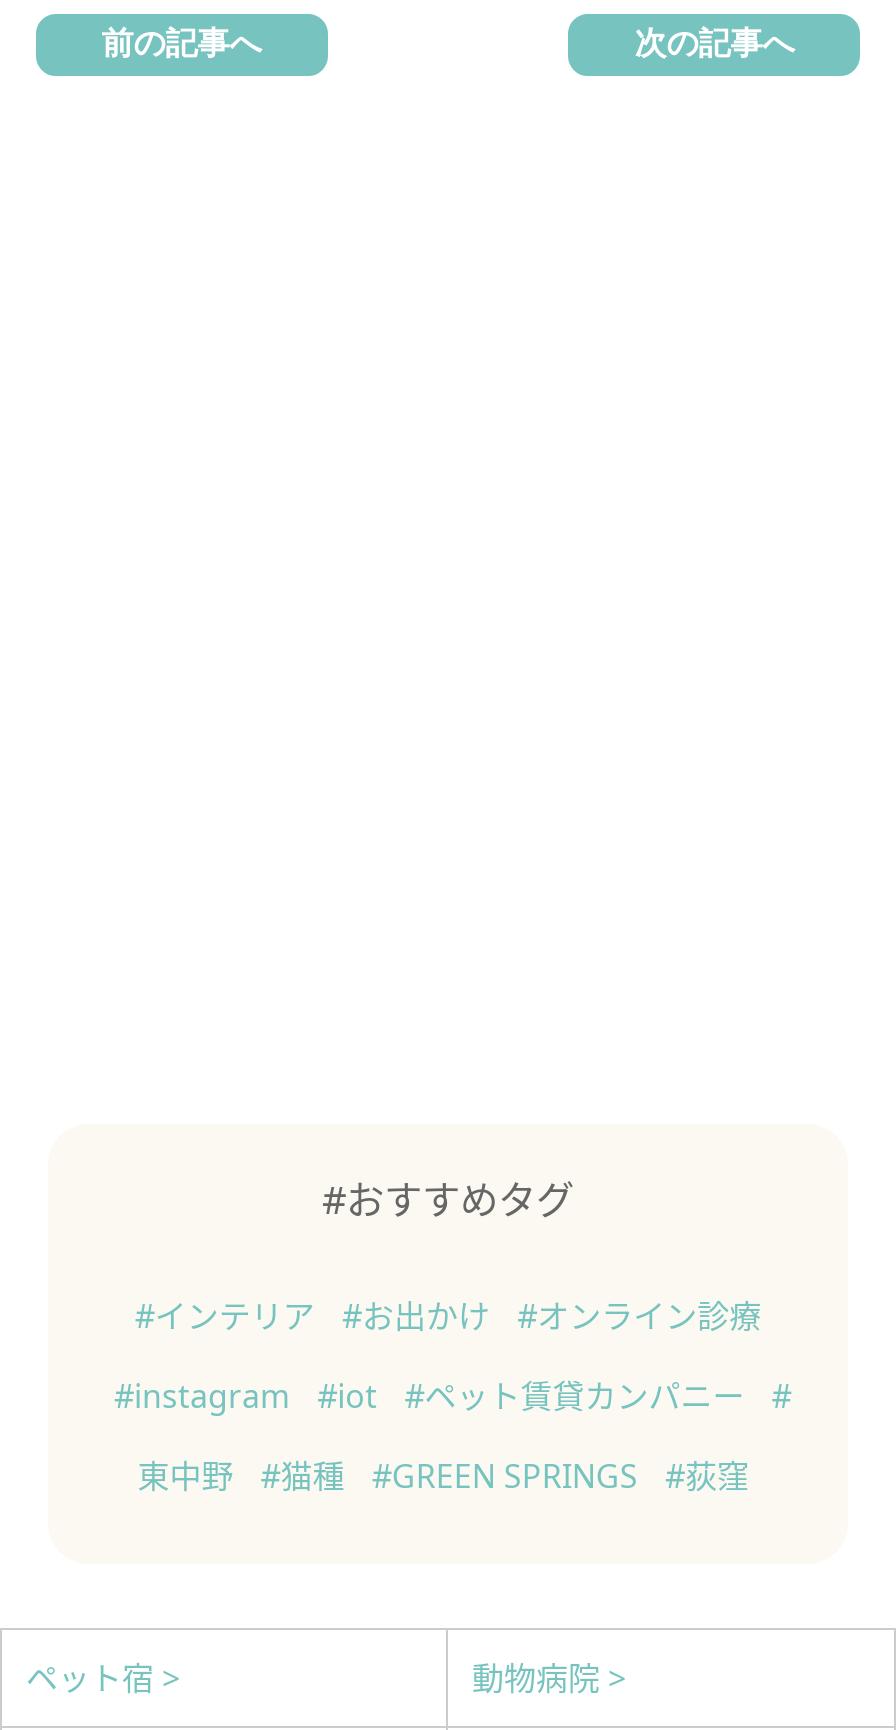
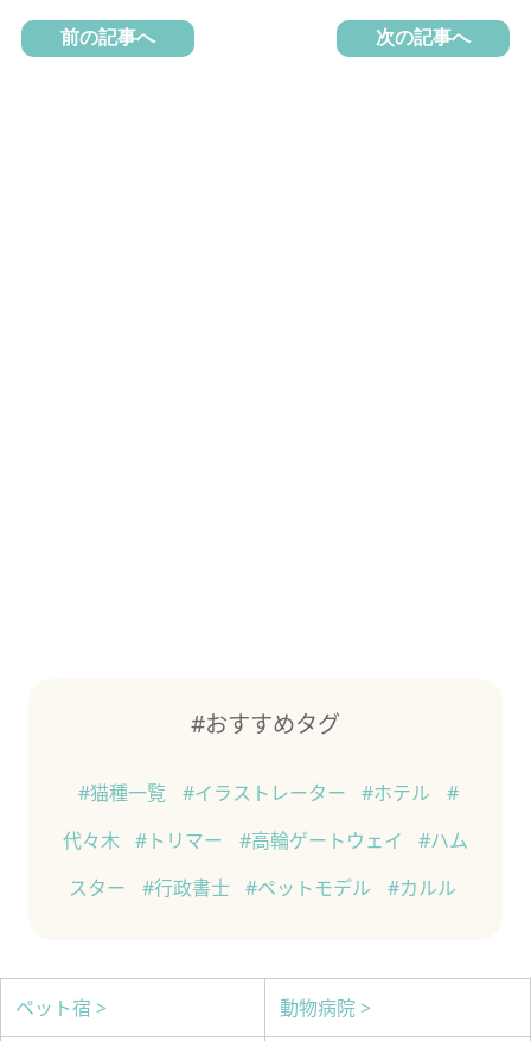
- #インテリア #お出かけ #オンライン診療
+ #猫種一覧 #イラストレーター #ホテル #

- #instagram #iot #ペット賃貸カンパニー #
+ 代々木 #トリマー #高輪ゲートウェイ #ハム

- 東中野 #猫種 #GREEN SPRINGS #荻窪
+ スター #行政書士 #ペットモデル #カルル
